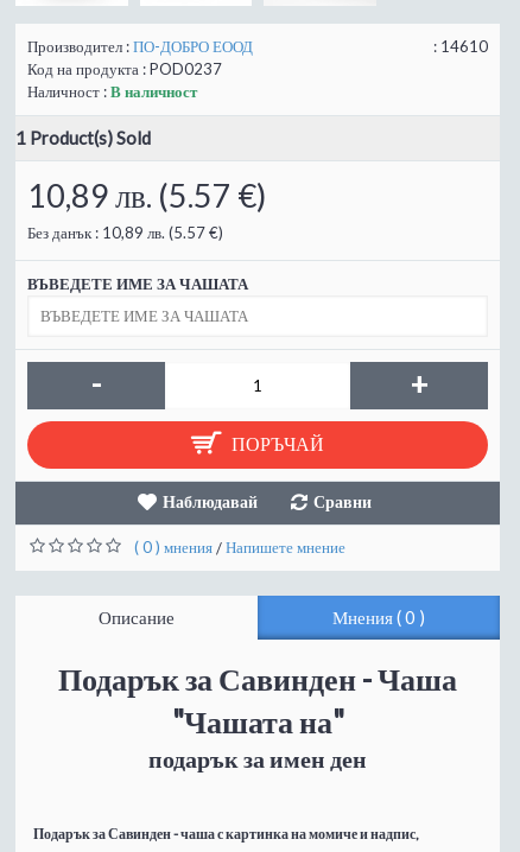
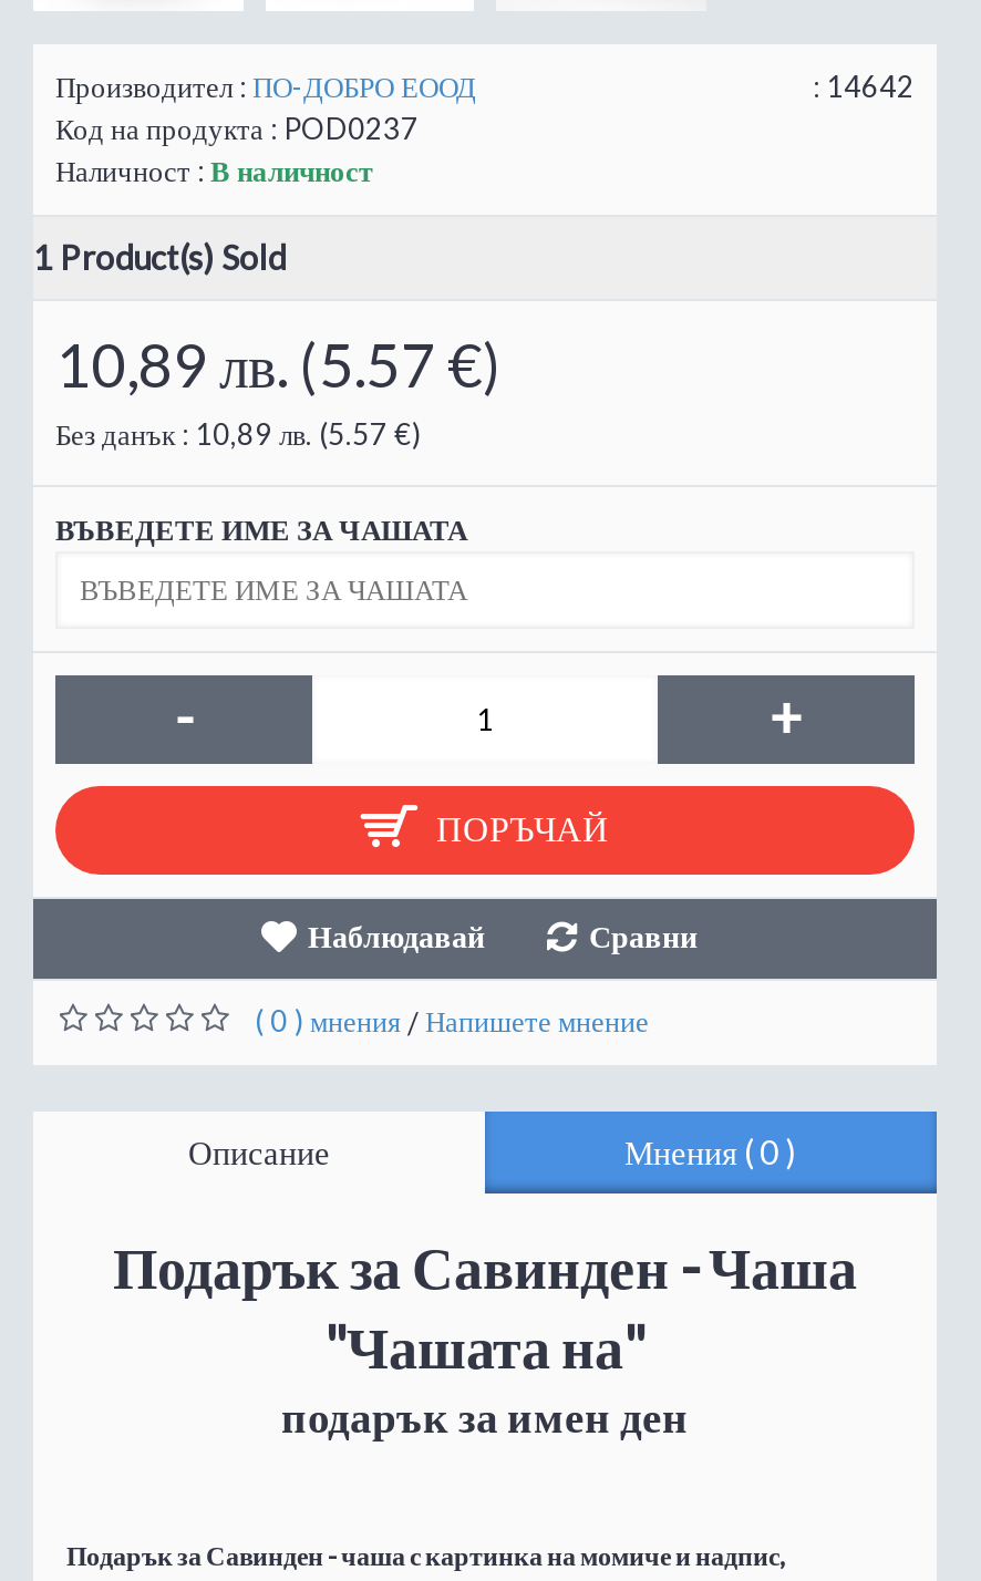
- : 14610
+ : 14642
